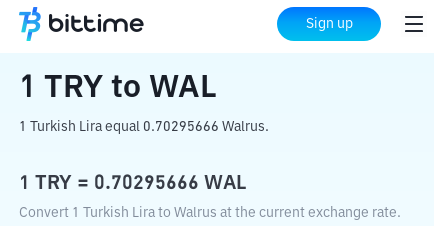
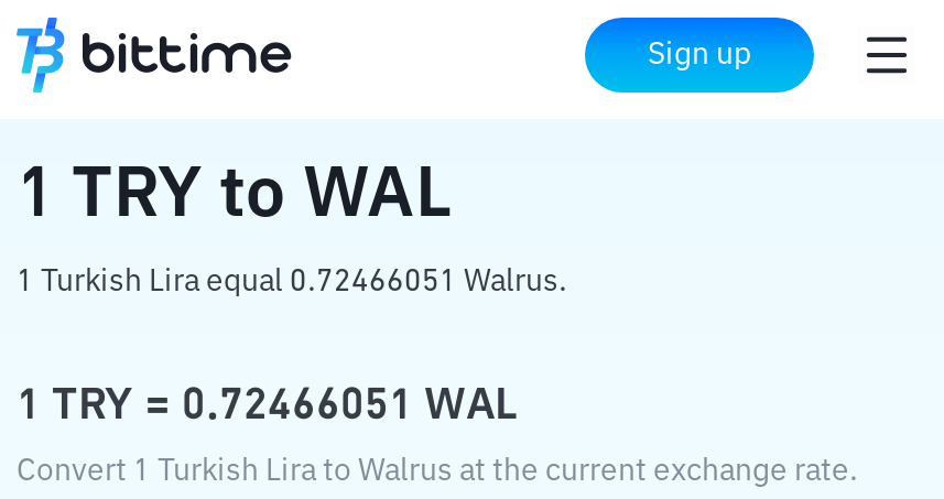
- 1 Turkish Lira equal 0.70295666 Walrus.
+ 1 Turkish Lira equal 0.72466051 Walrus.

- 1 TRY = 0.70295666 WAL
+ 1 TRY = 0.72466051 WAL
